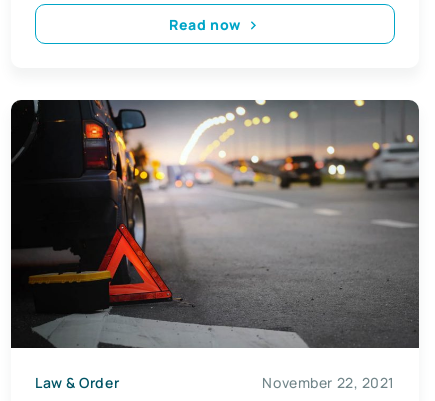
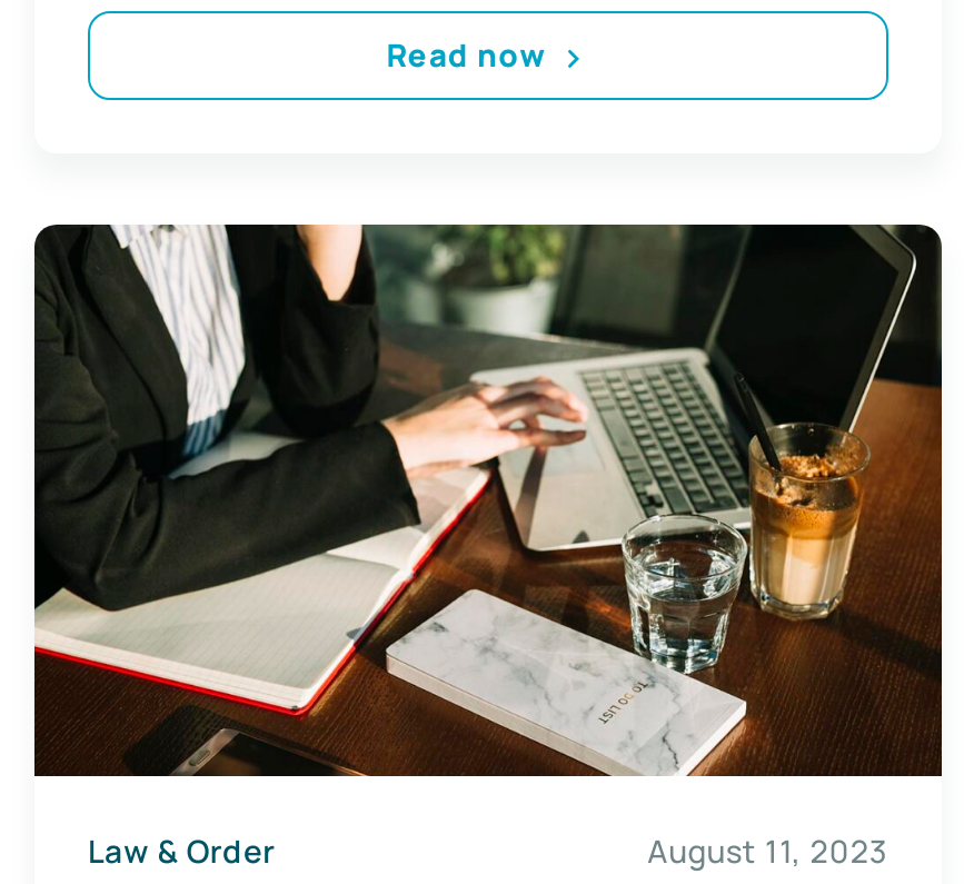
- [image]
- November 22, 2021
+ [image]
+ August 11, 2023
